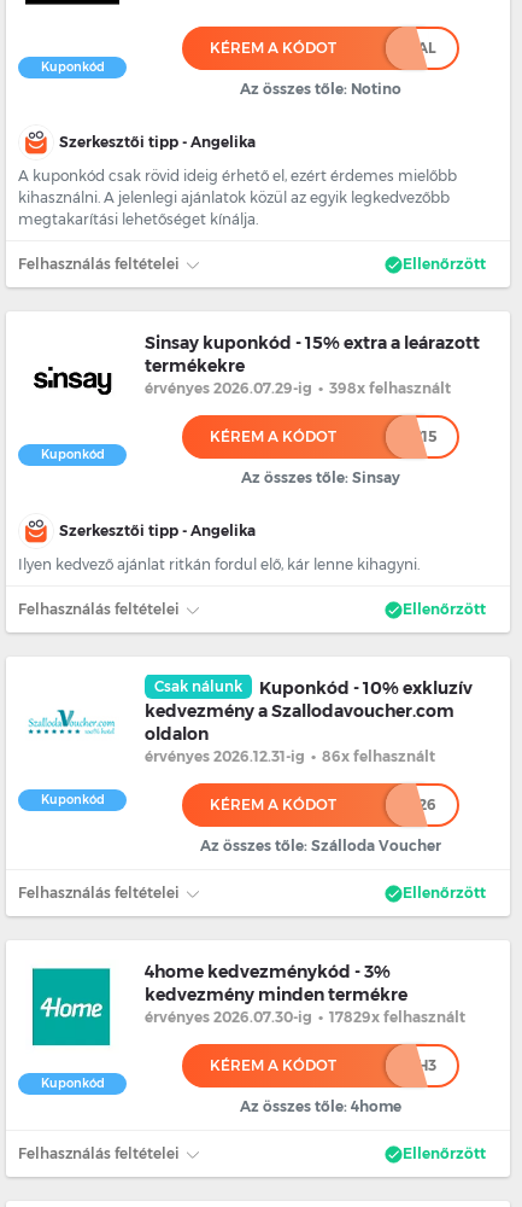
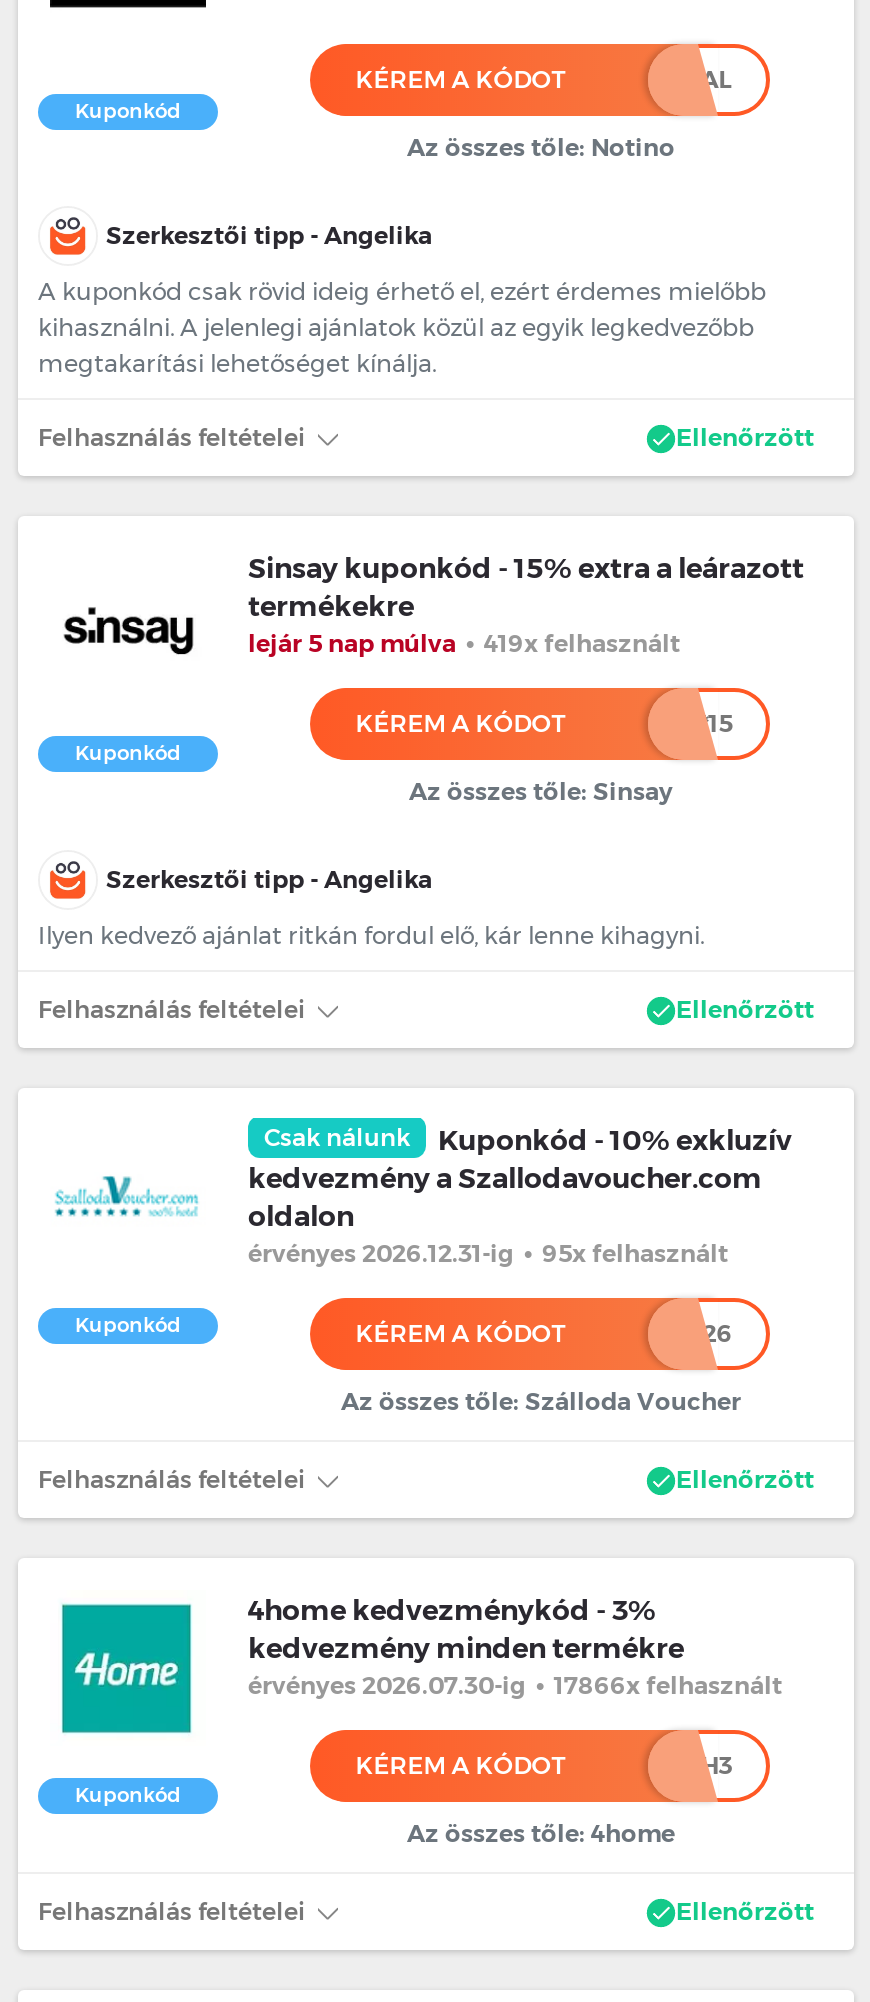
- érvényes 2026.07.29-ig • 398x felhasznált
+ lejár 5 nap múlva • 419x felhasznált

- érvényes 2026.12.31-ig • 86x felhasznált
+ érvényes 2026.12.31-ig • 95x felhasznált

- érvényes 2026.07.30-ig • 17829x felhasznált
+ érvényes 2026.07.30-ig • 17866x felhasznált
